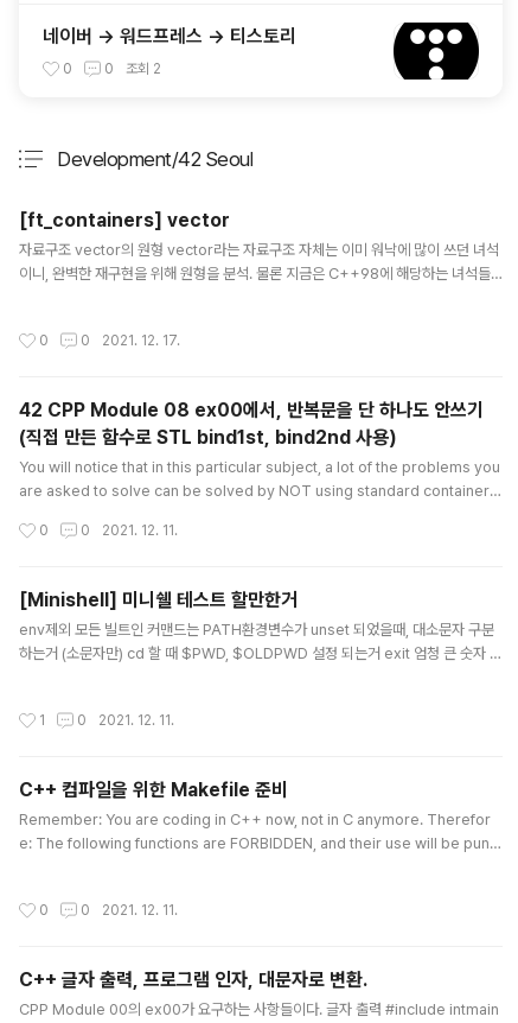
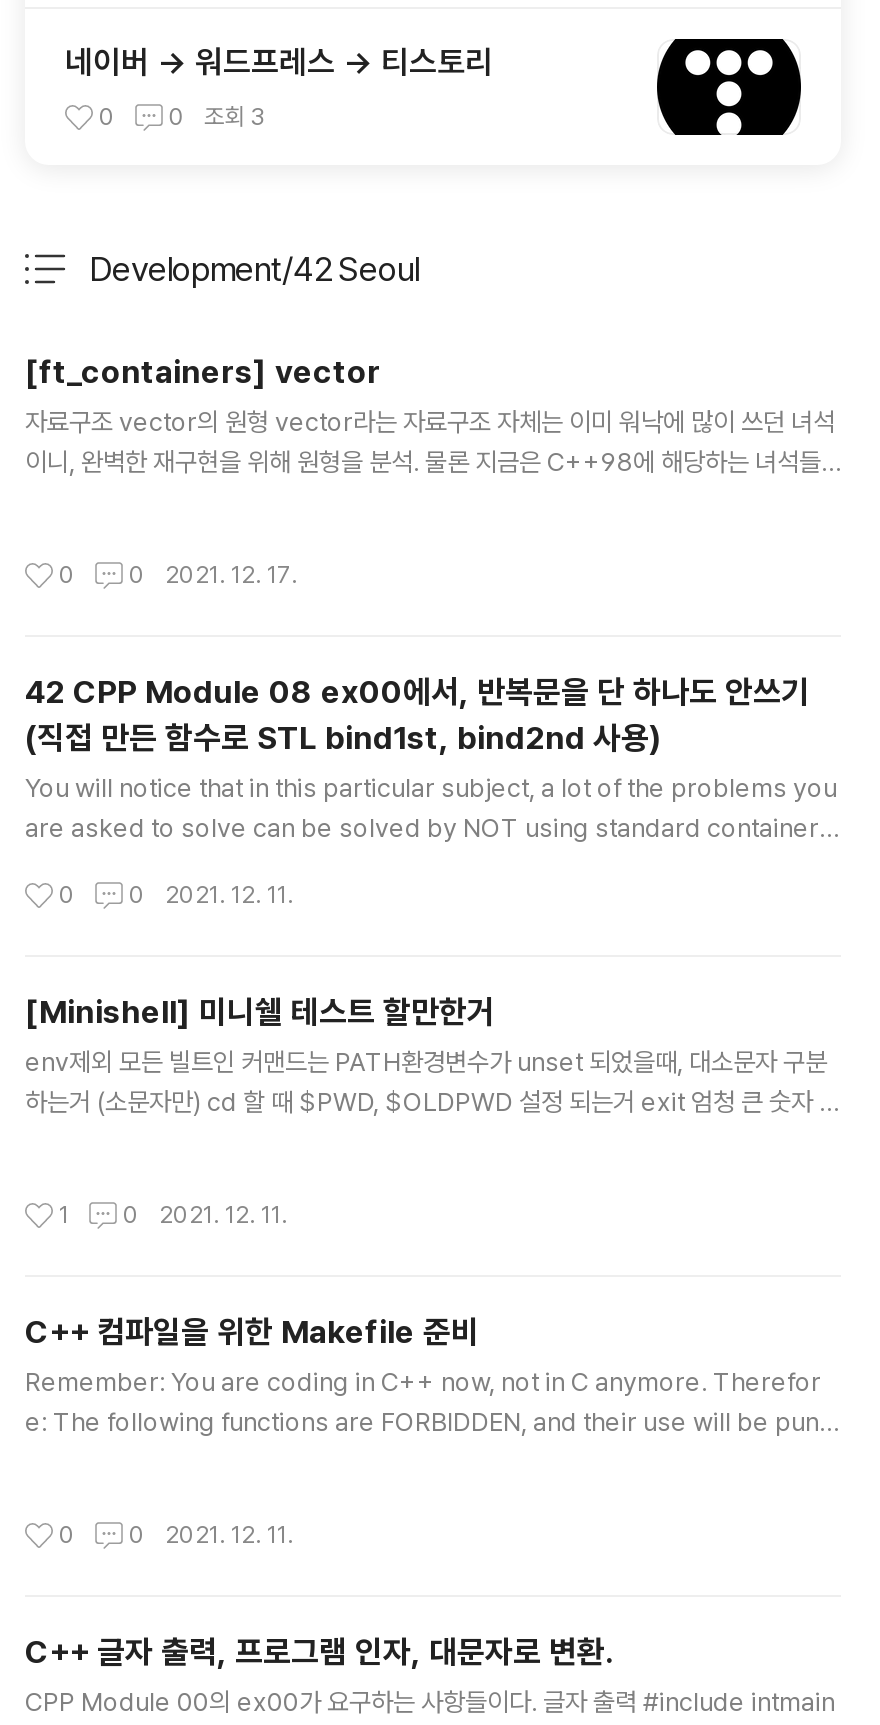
- 0 0 조회 2
+ 0 0 조회 3
